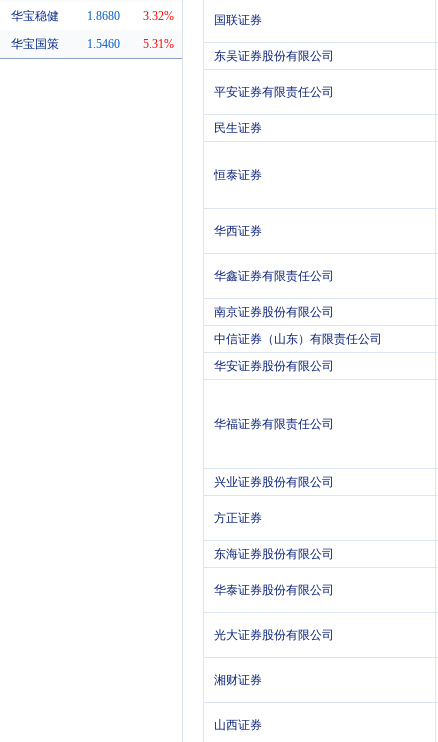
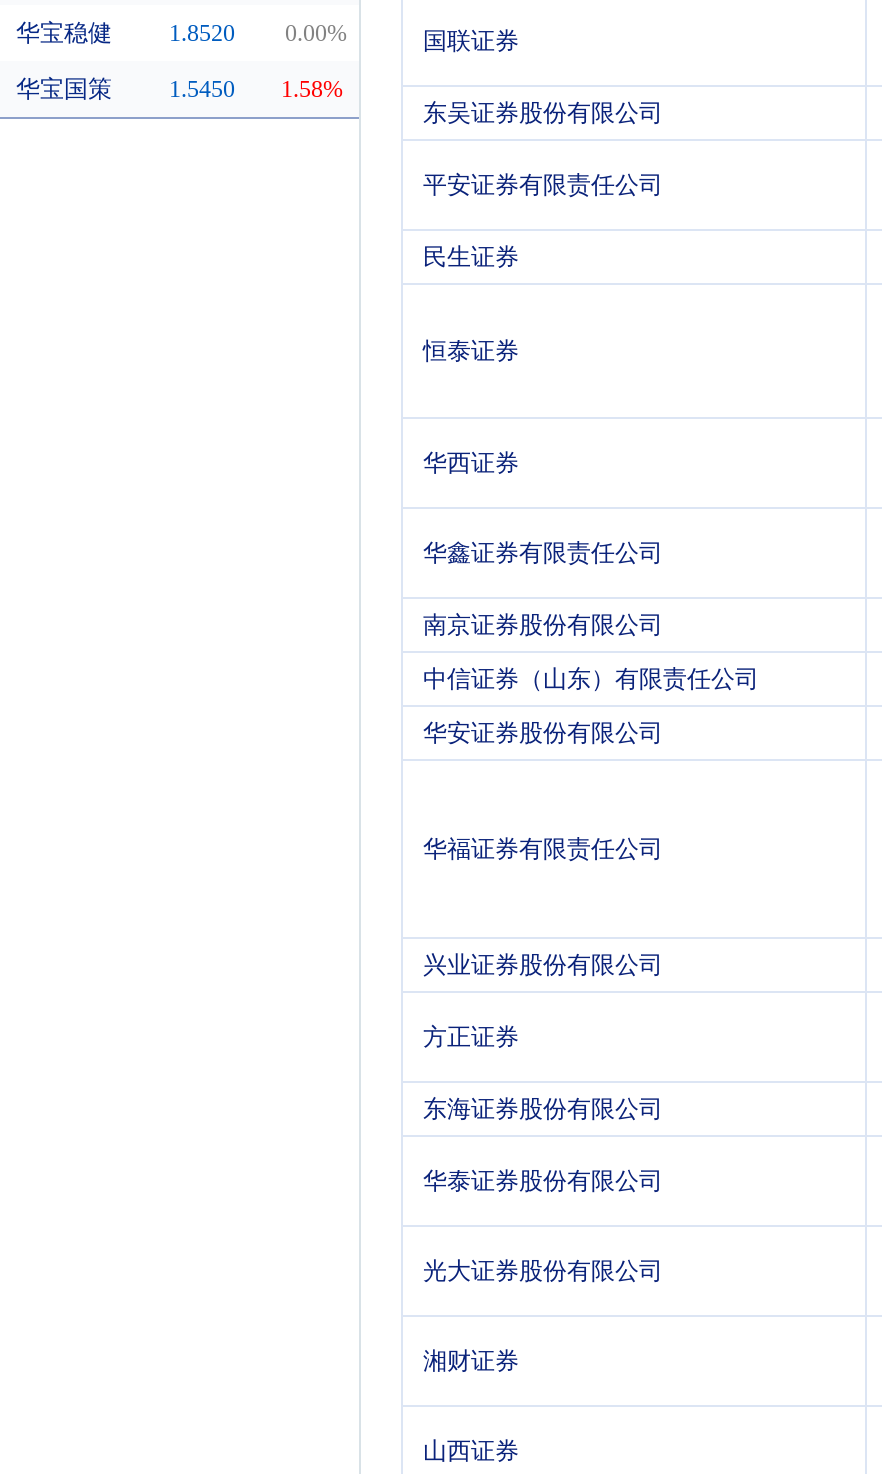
- 1.8680
+ 1.8520

- 3.32%
+ 0.00%

- 1.5460
+ 1.5450

- 5.31%
+ 1.58%
